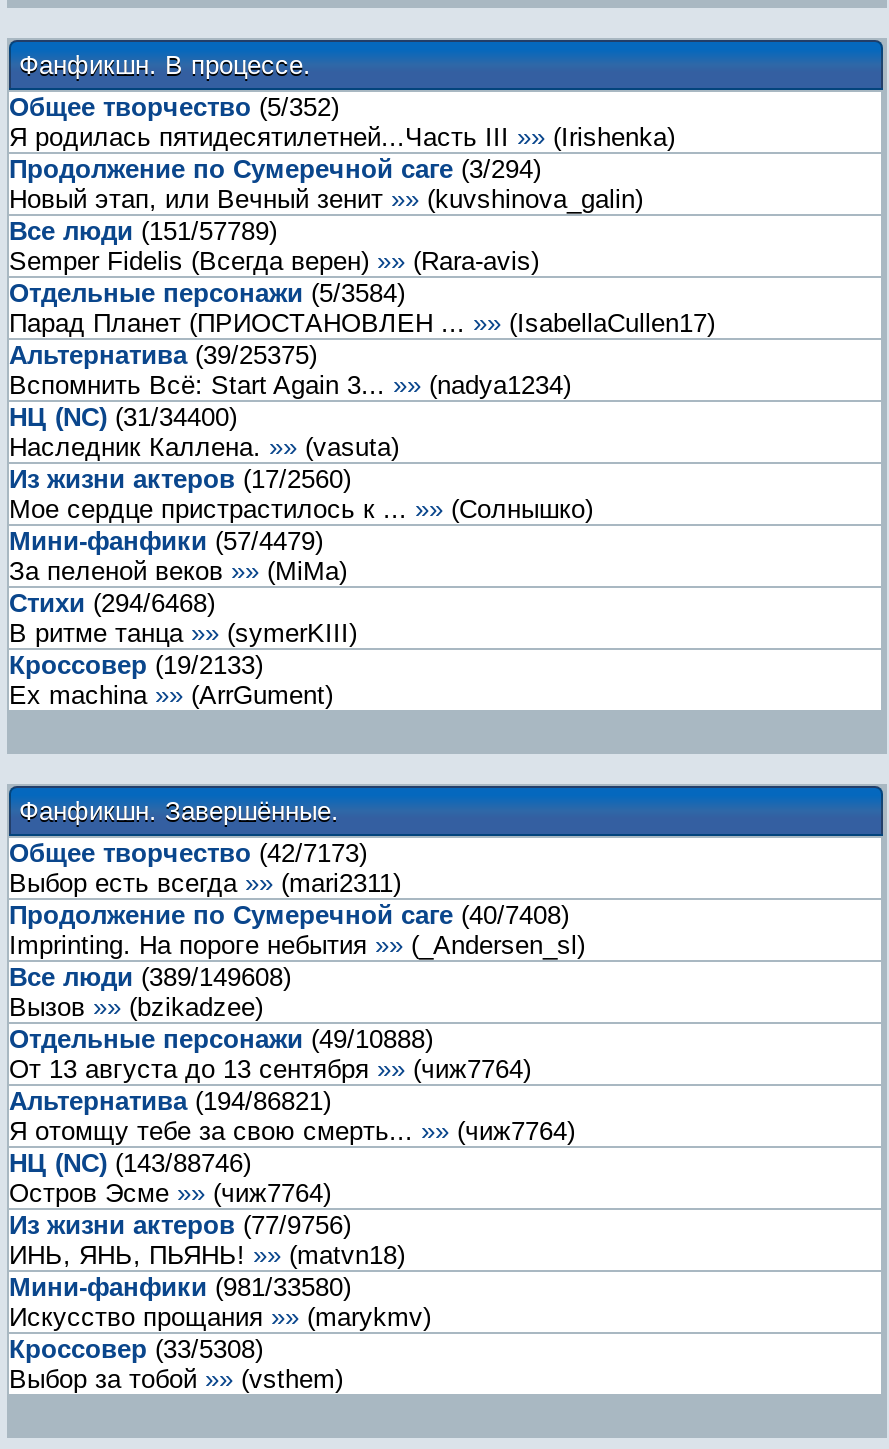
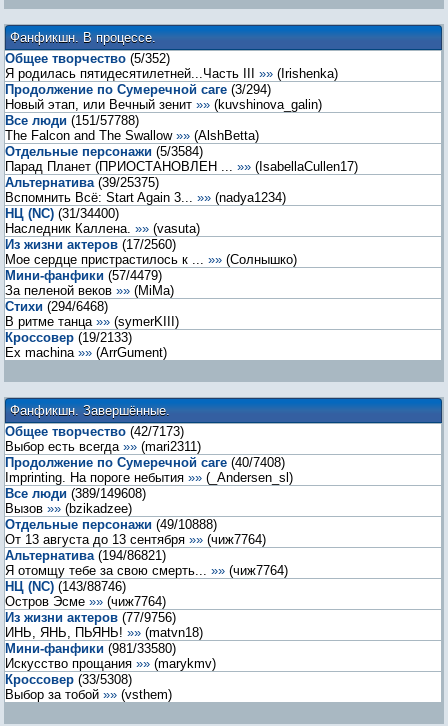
- Все люди (151/57789)
- Semper Fidelis (Всегда верен) »» (Rara-avis)
+ Все люди (151/57788)
+ The Falcon and The Swallow »» (AlshBetta)
